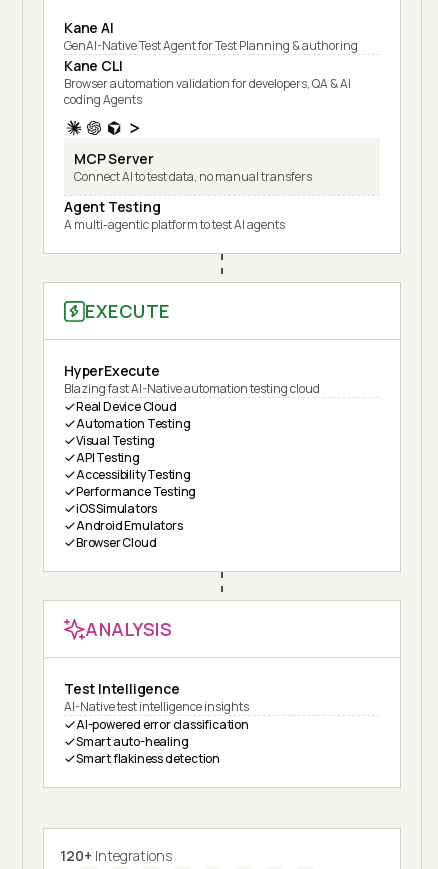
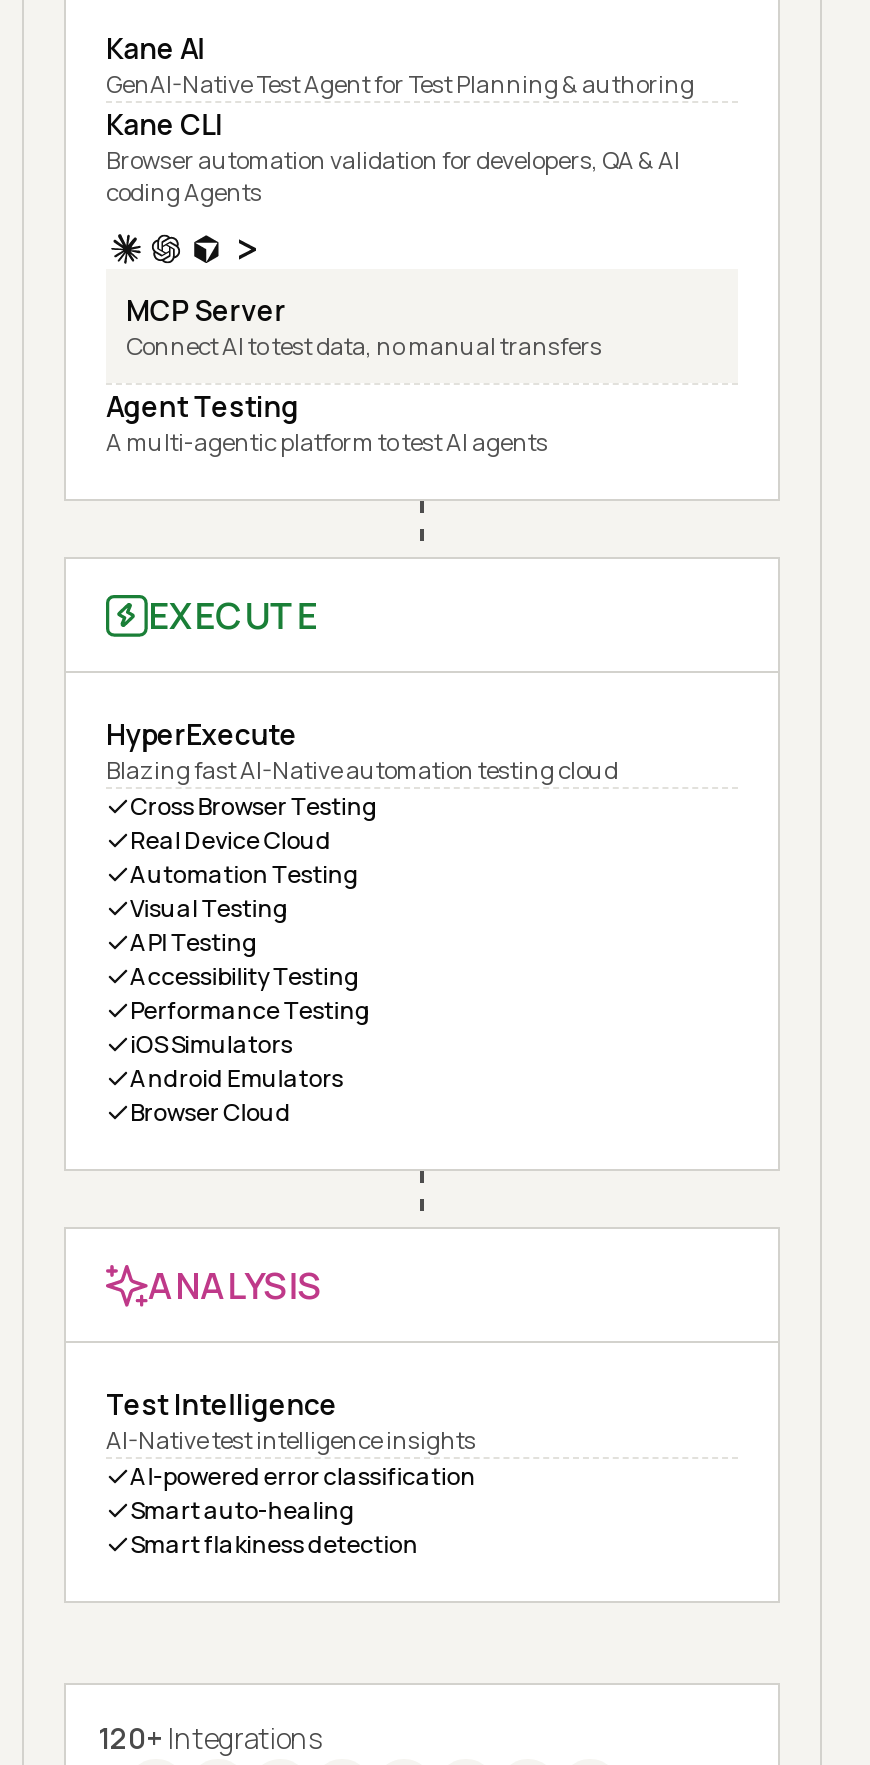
+ Cross Browser Testing
